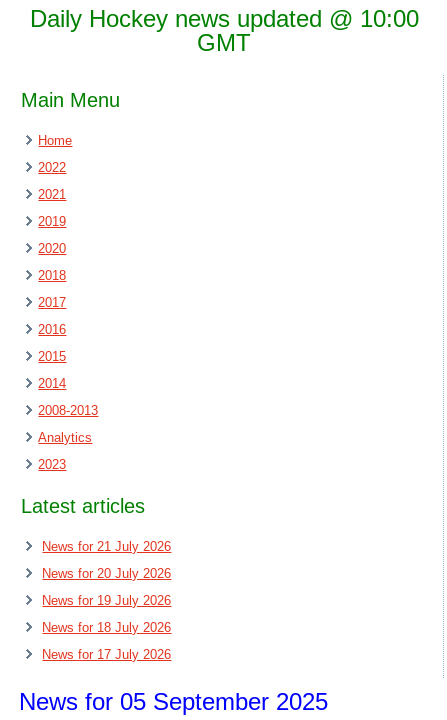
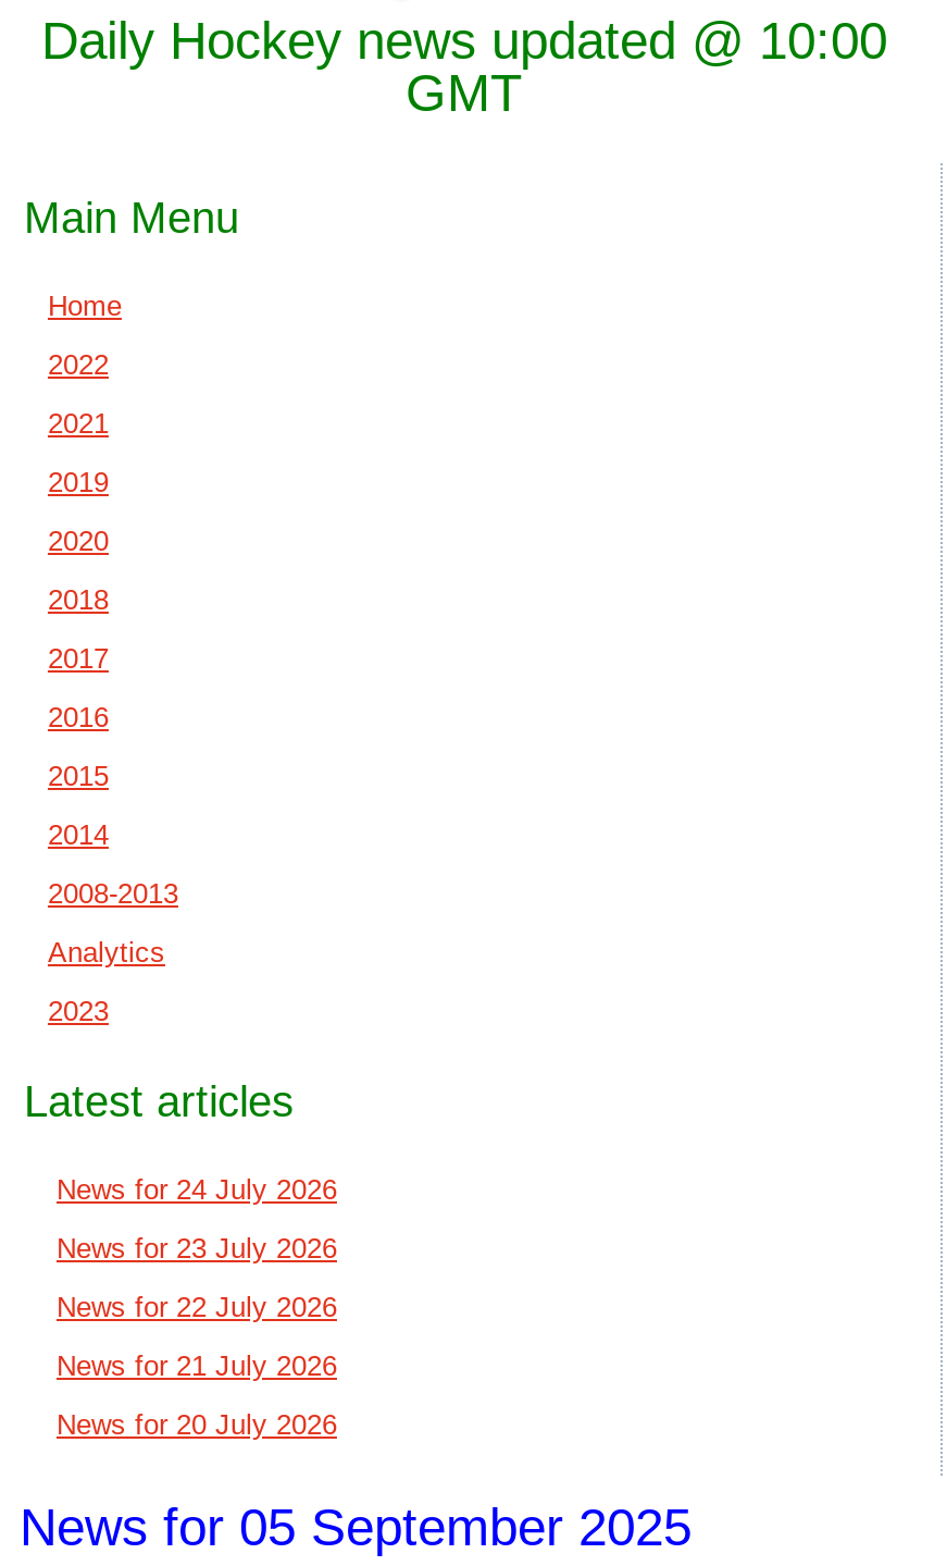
+ News for 24 July 2026
+ News for 23 July 2026
+ News for 22 July 2026

moved down: News for 21 July 2026 | News for 20 July 2026

- News for 19 July 2026
- News for 18 July 2026
- News for 17 July 2026
